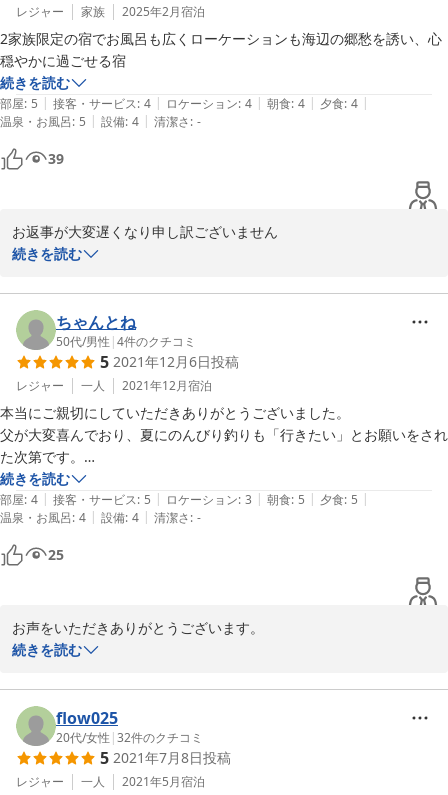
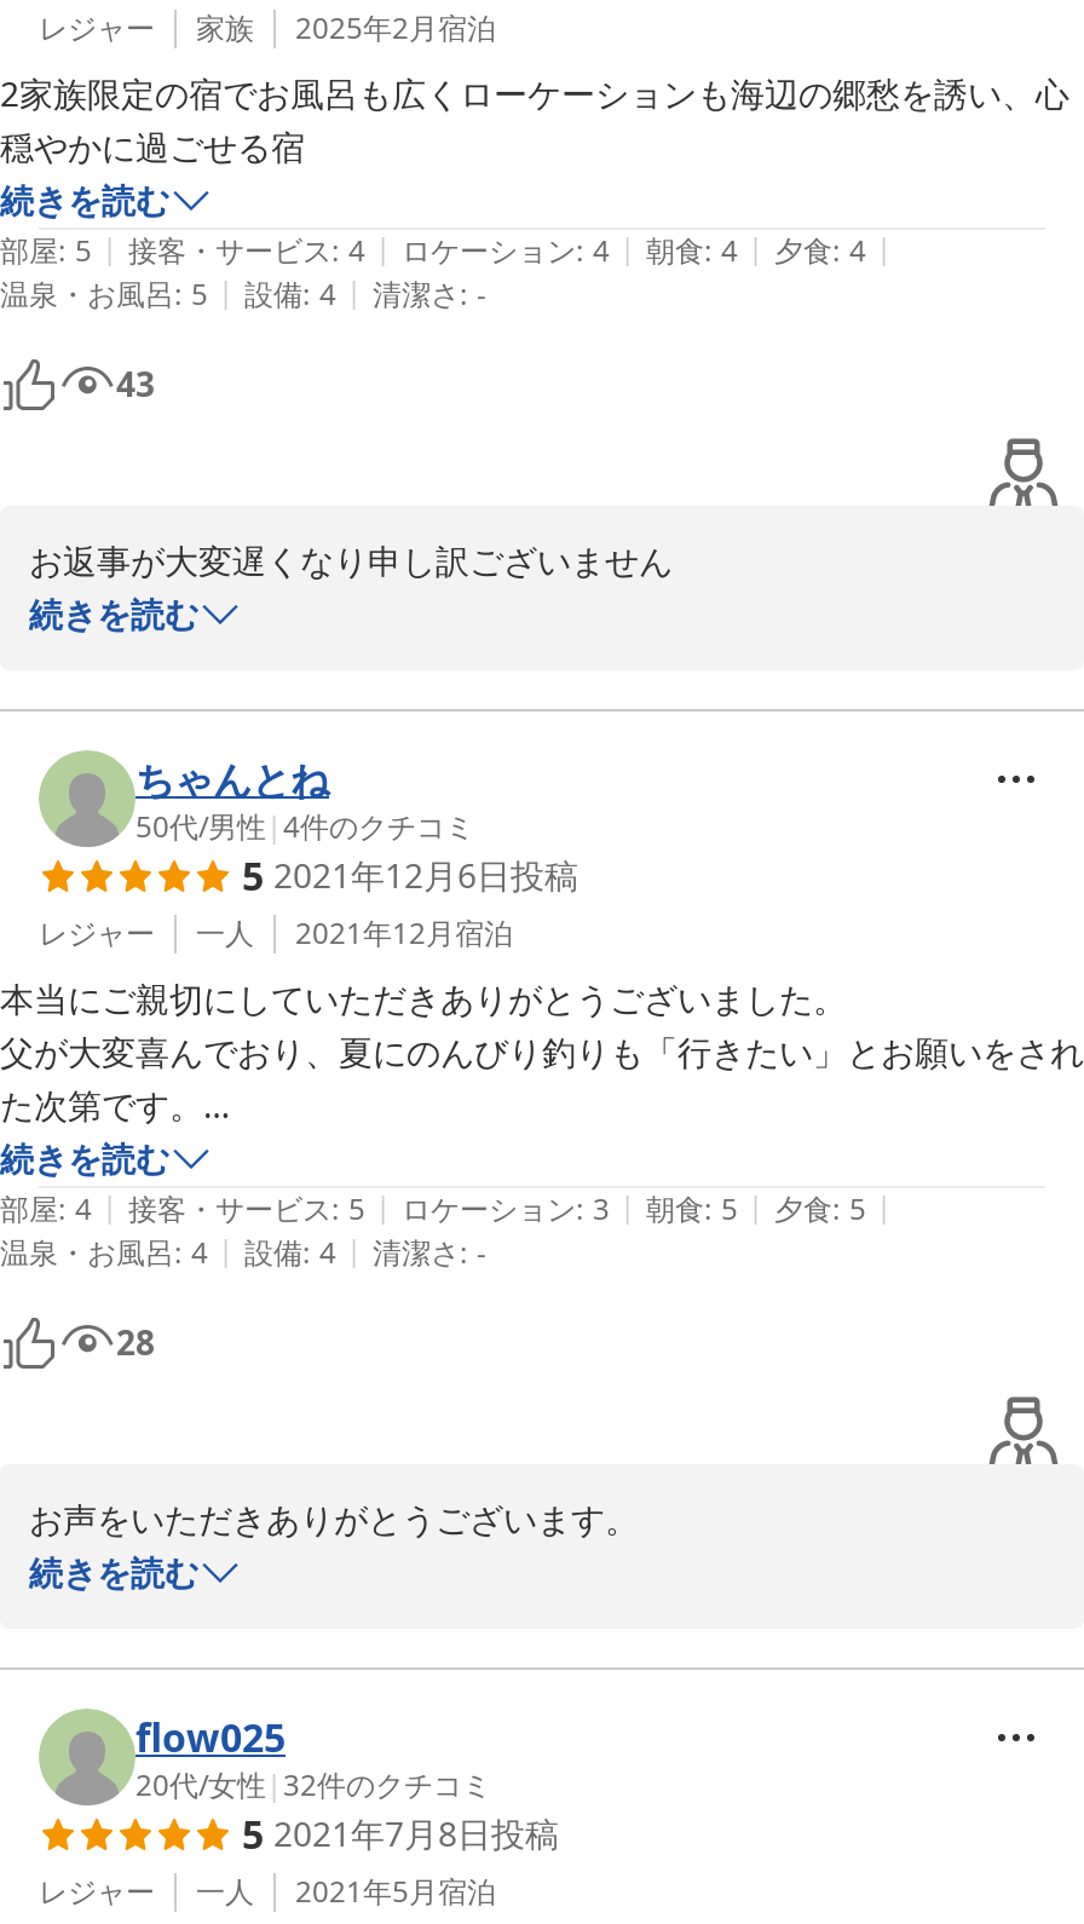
- 39
+ 43

- 25
+ 28
